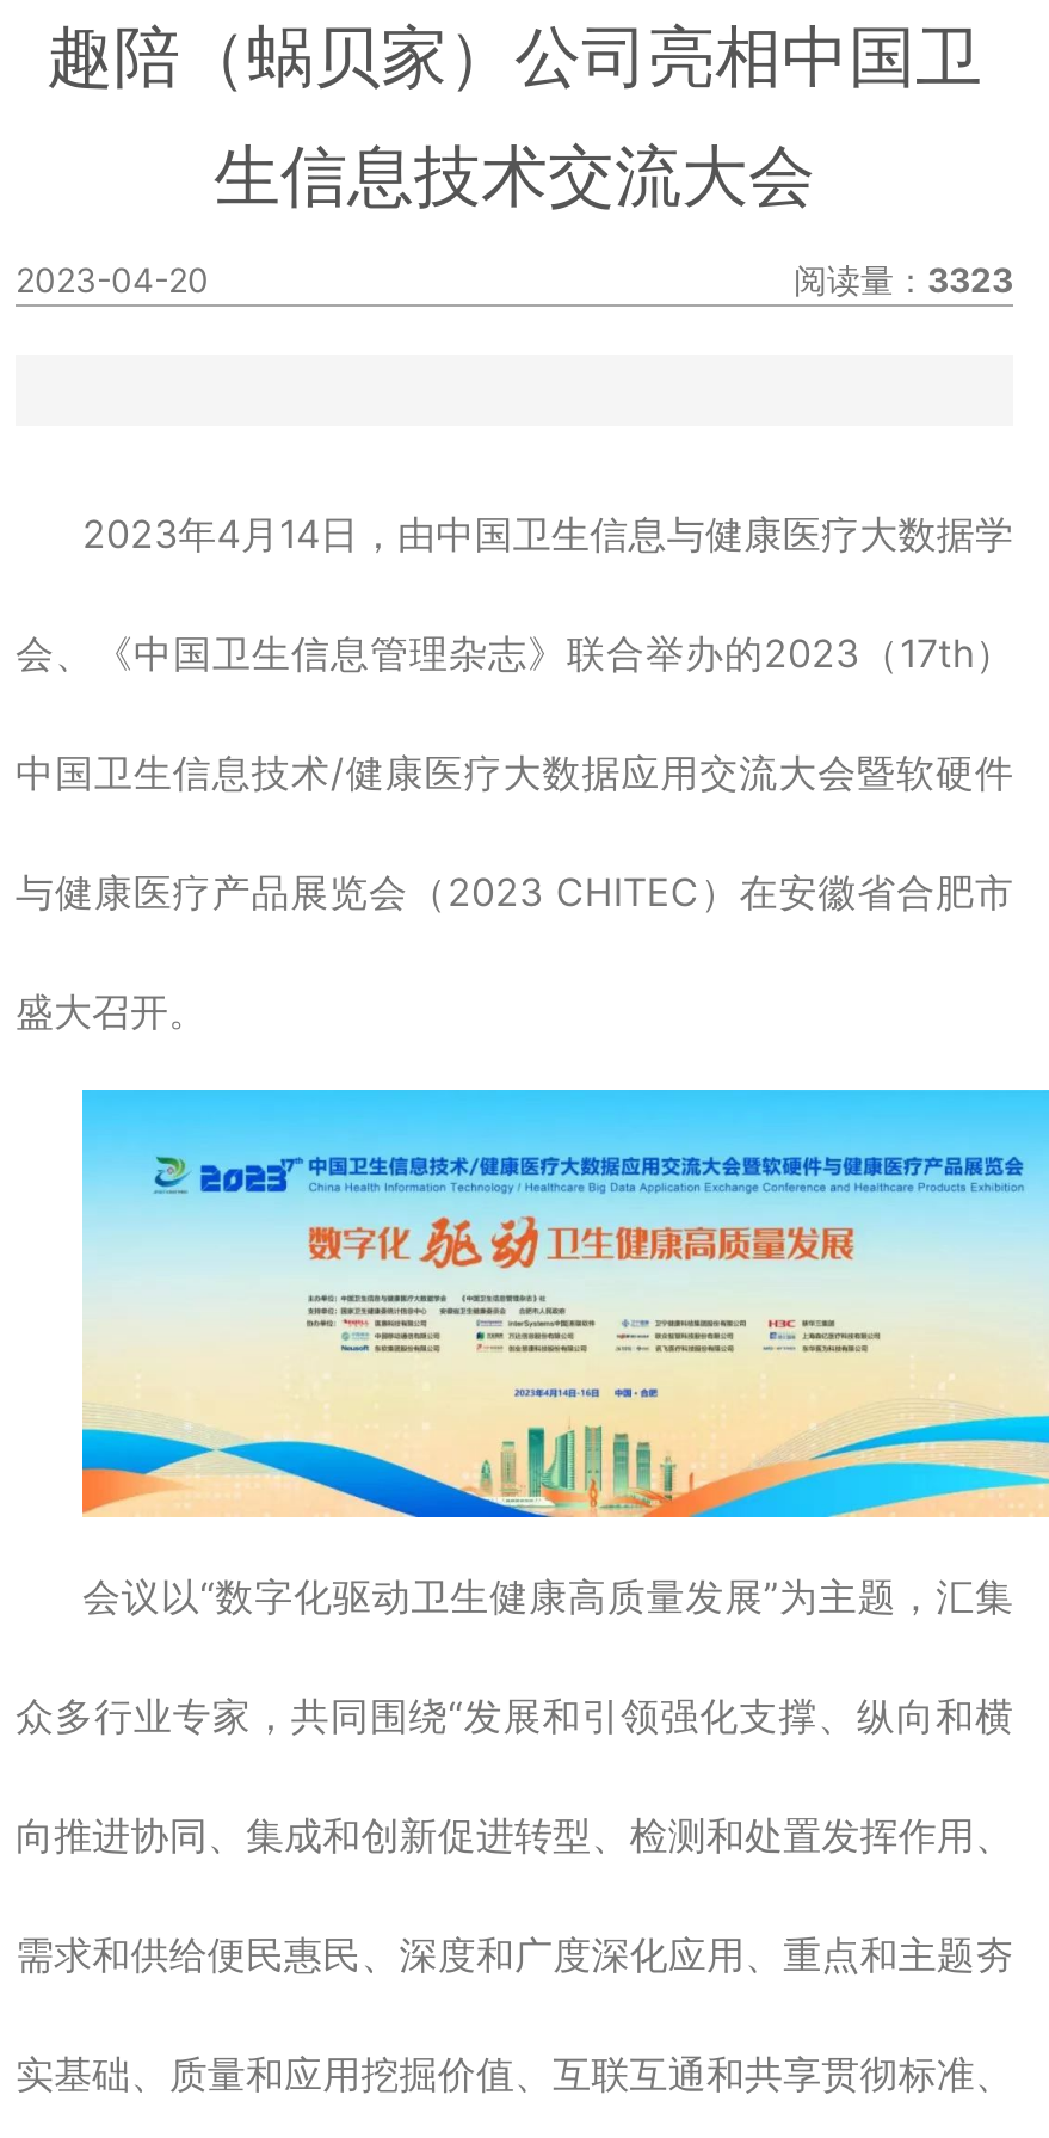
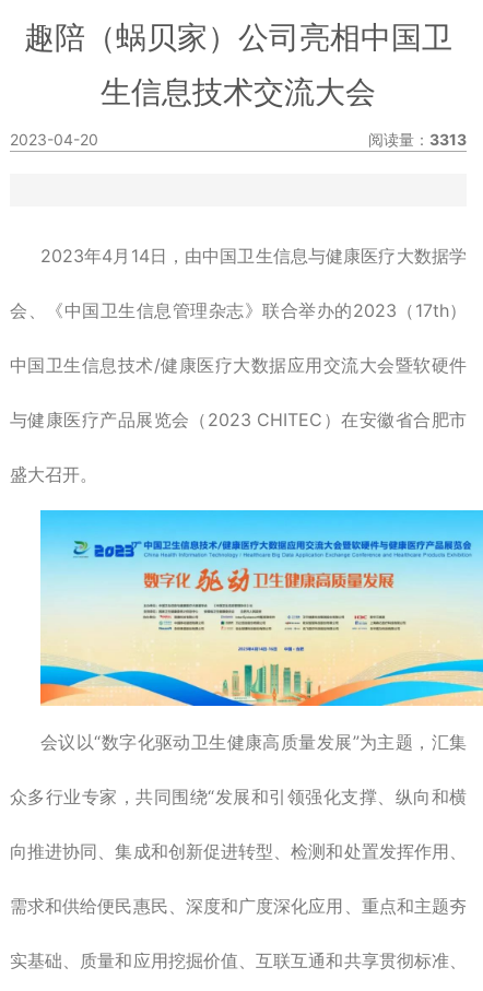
- 阅读量：3323
+ 阅读量：3313
